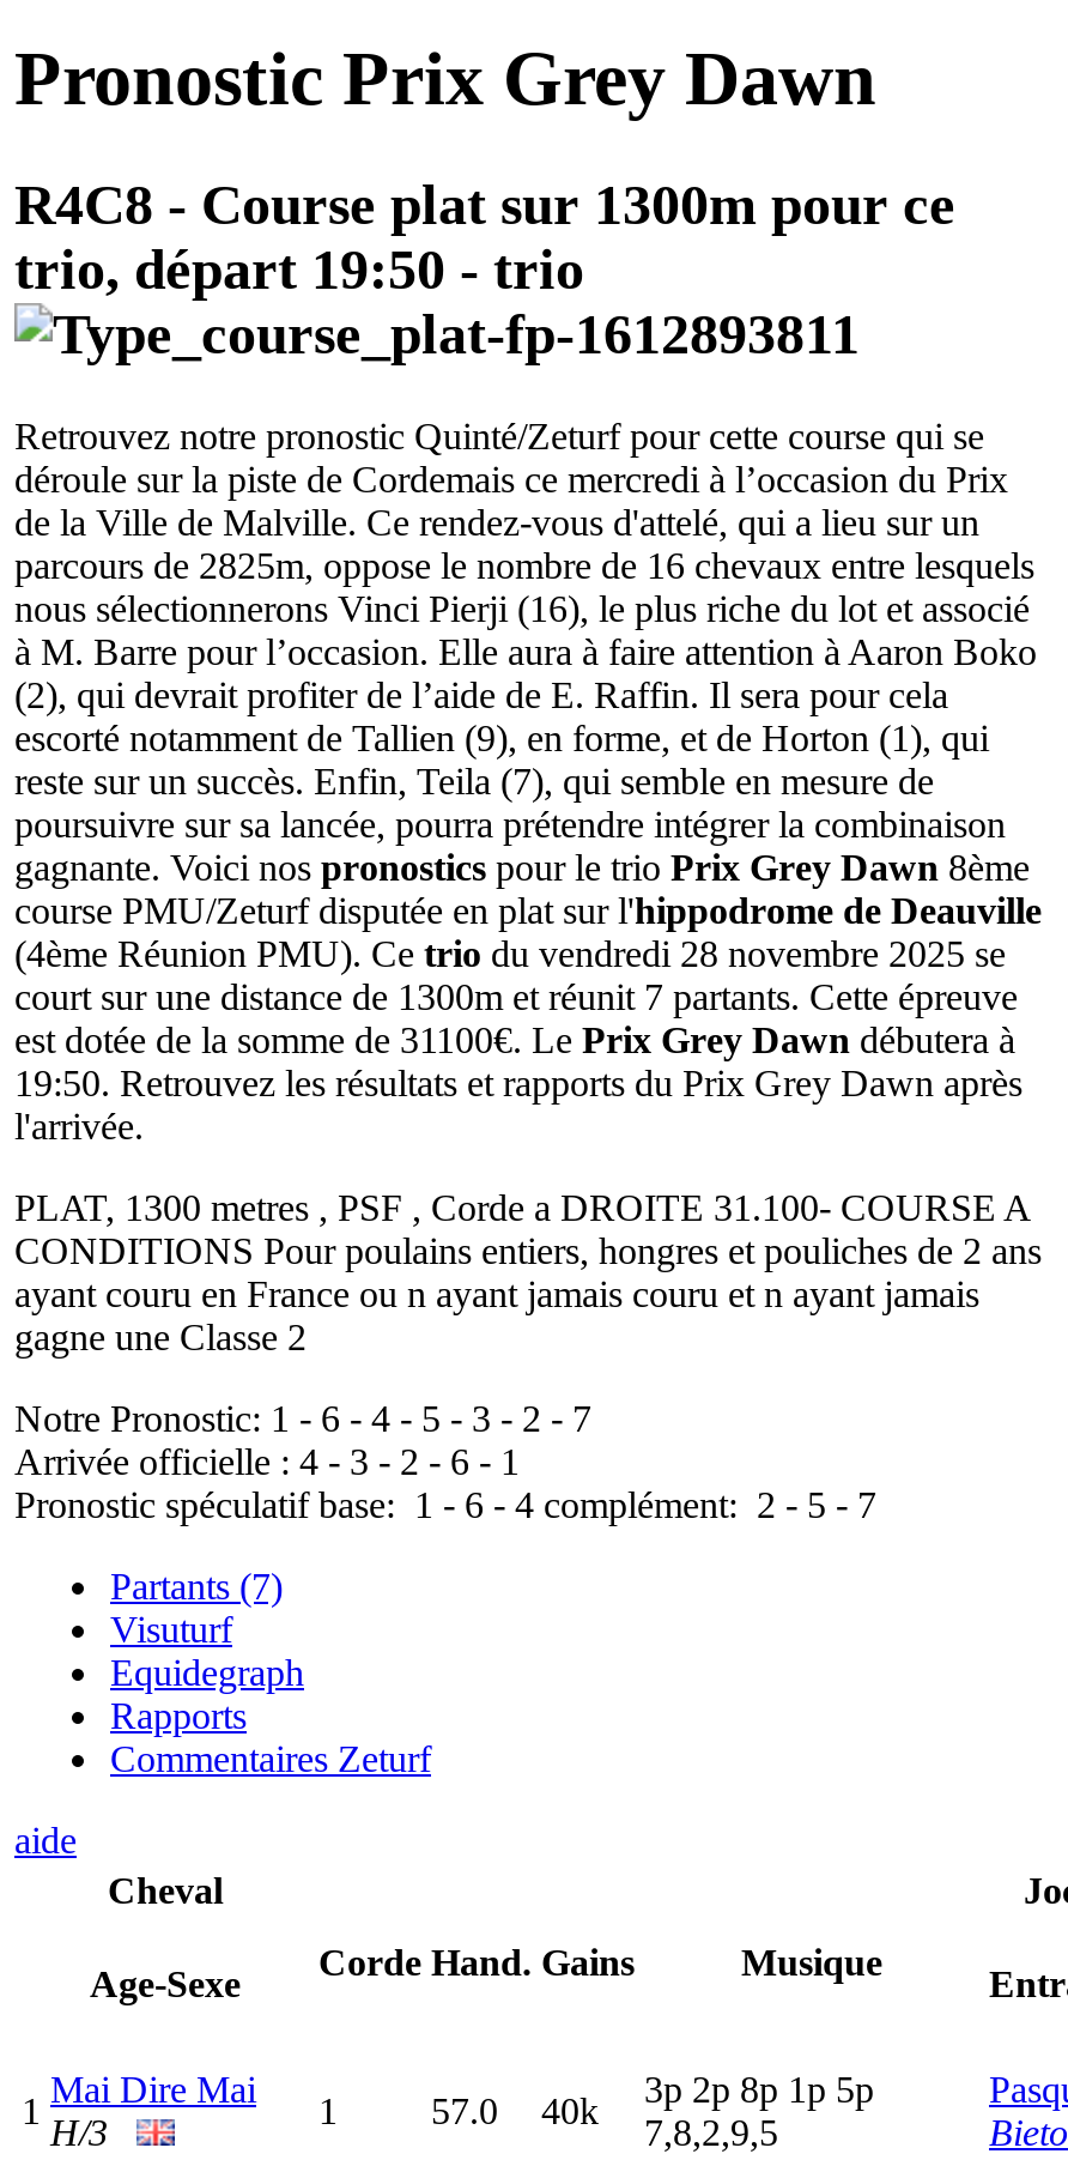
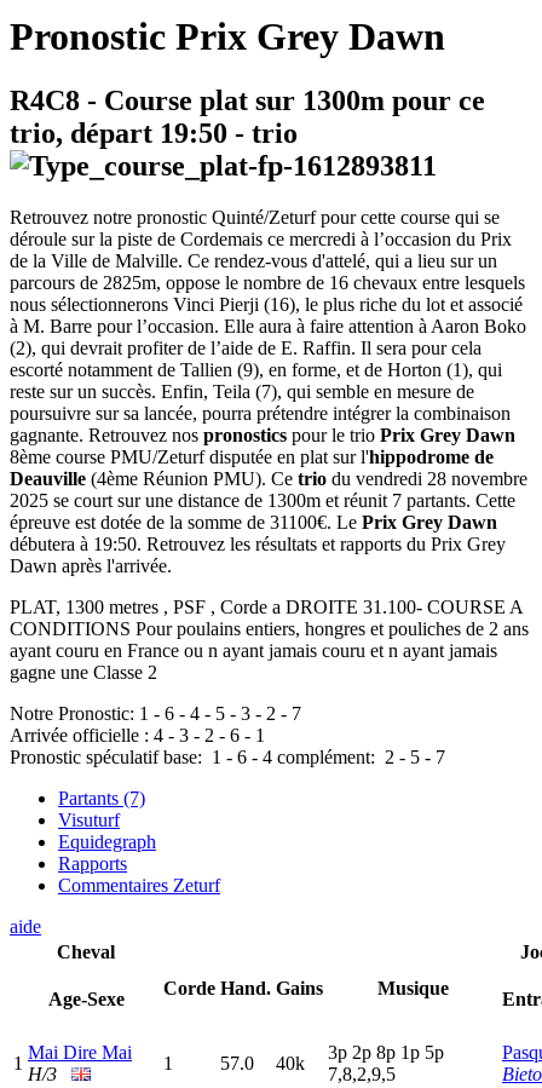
- gagnante. Voici nos pronostics pour le trio Prix Grey Dawn 8ème
- course PMU/Zeturf disputée en plat sur l'hippodrome de Deauville
- (4ème Réunion PMU). Ce trio du vendredi 28 novembre 2025 se
- court sur une distance de 1300m et réunit 7 partants. Cette épreuve
- est dotée de la somme de 31100€. Le Prix Grey Dawn débutera à
- 19:50. Retrouvez les résultats et rapports du Prix Grey Dawn après
- l'arrivée.
+ gagnante. Retrouvez nos pronostics pour le trio Prix Grey Dawn
+ 8ème course PMU/Zeturf disputée en plat sur l'hippodrome de
+ Deauville (4ème Réunion PMU). Ce trio du vendredi 28 novembre
+ 2025 se court sur une distance de 1300m et réunit 7 partants. Cette
+ épreuve est dotée de la somme de 31100€. Le Prix Grey Dawn
+ débutera à 19:50. Retrouvez les résultats et rapports du Prix Grey
+ Dawn après l'arrivée.
